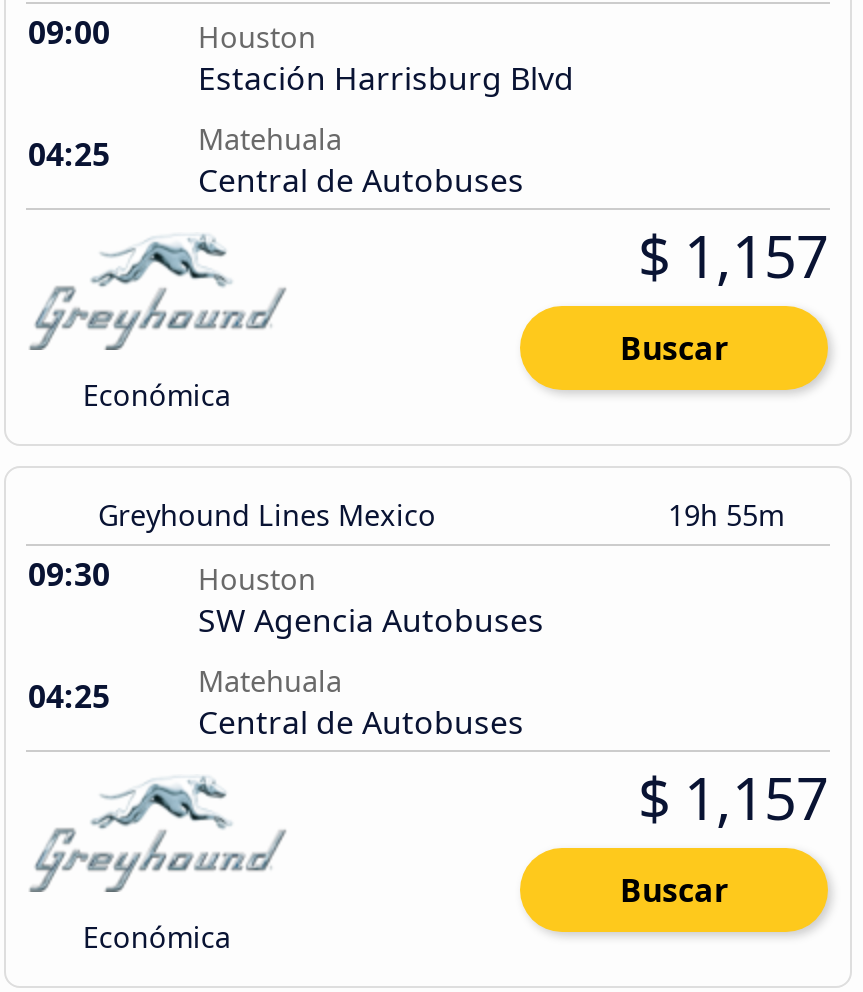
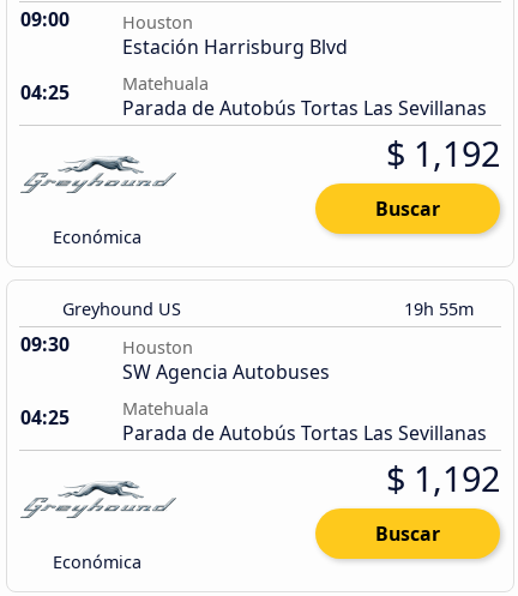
- Central de Autobuses
+ Parada de Autobús Tortas Las Sevillanas

- $ 1,157
+ $ 1,192

- [image]
+ [image]

- Greyhound Lines Mexico
+ Greyhound US

- Central de Autobuses
+ Parada de Autobús Tortas Las Sevillanas

- $ 1,157
+ $ 1,192

- [image]
+ [image]
